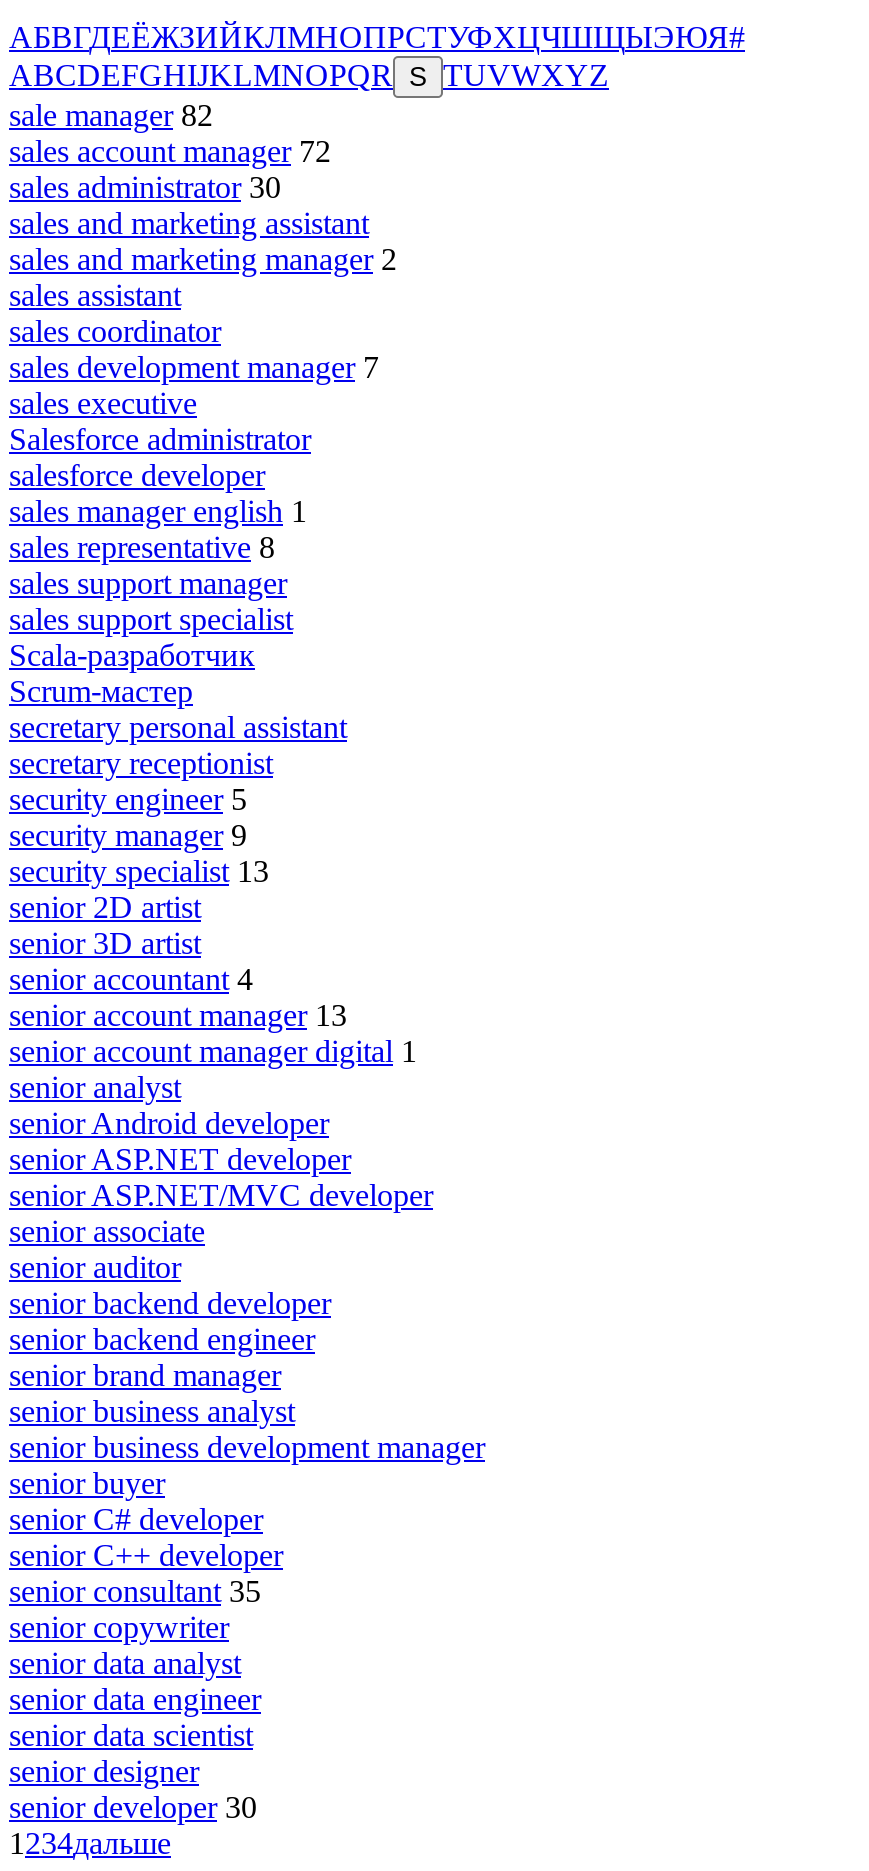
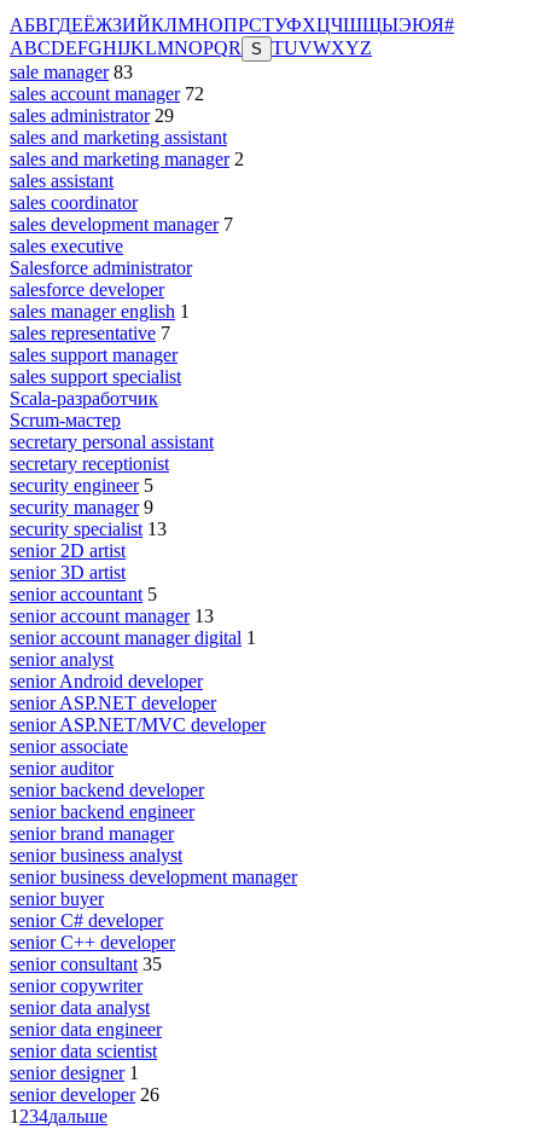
- sale manager 82
+ sale manager 83

- sales administrator 30
+ sales administrator 29

- sales representative 8
+ sales representative 7

- senior accountant 4
+ senior accountant 5

- senior designer
- senior developer 30
+ senior designer 1
+ senior developer 26
